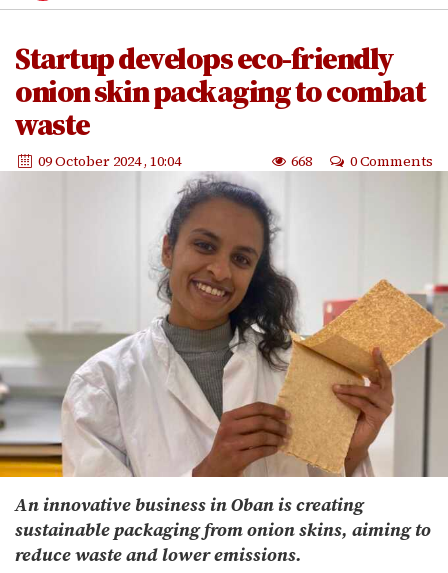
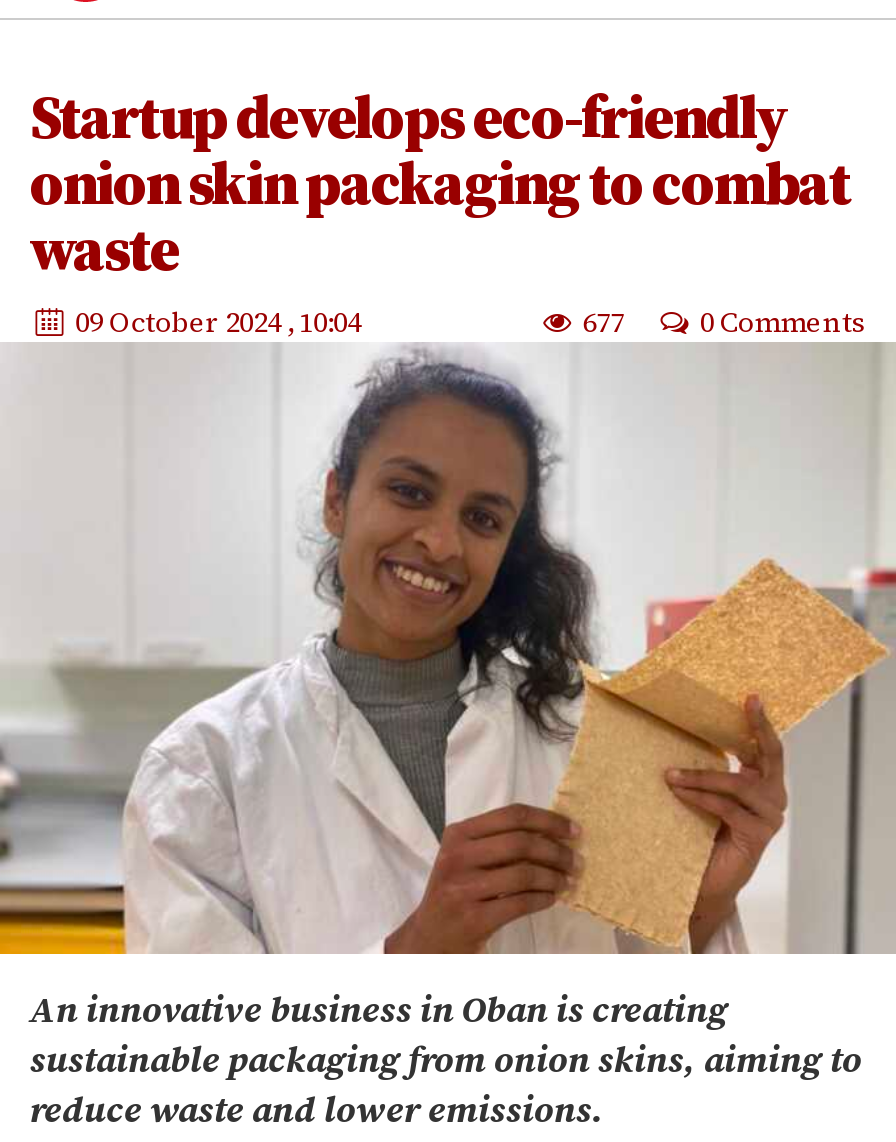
- 668 0 Comments
+ 677 0 Comments
